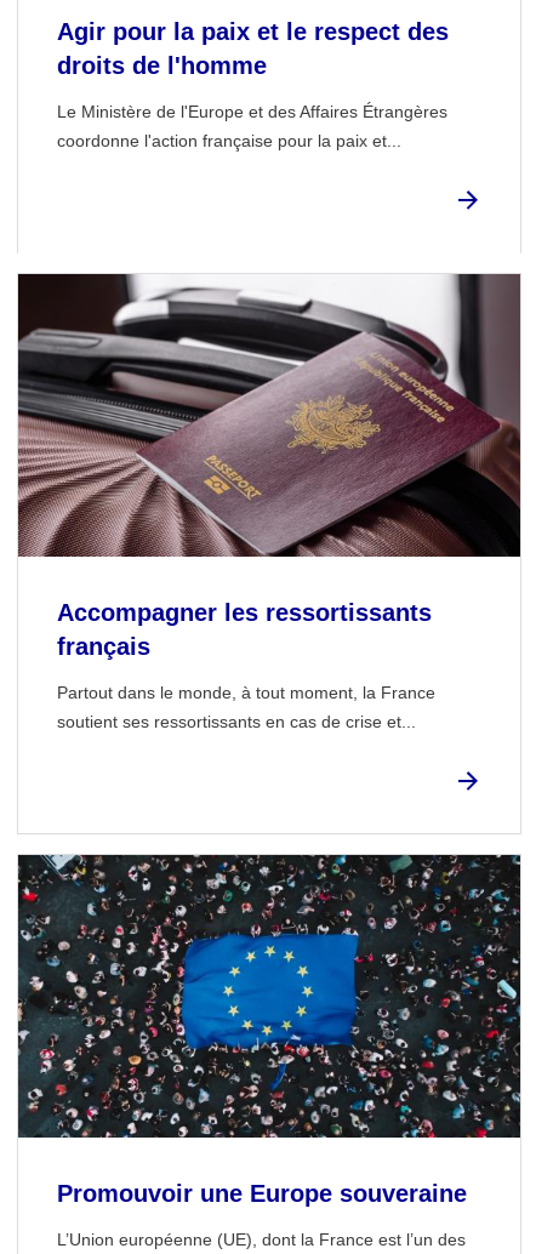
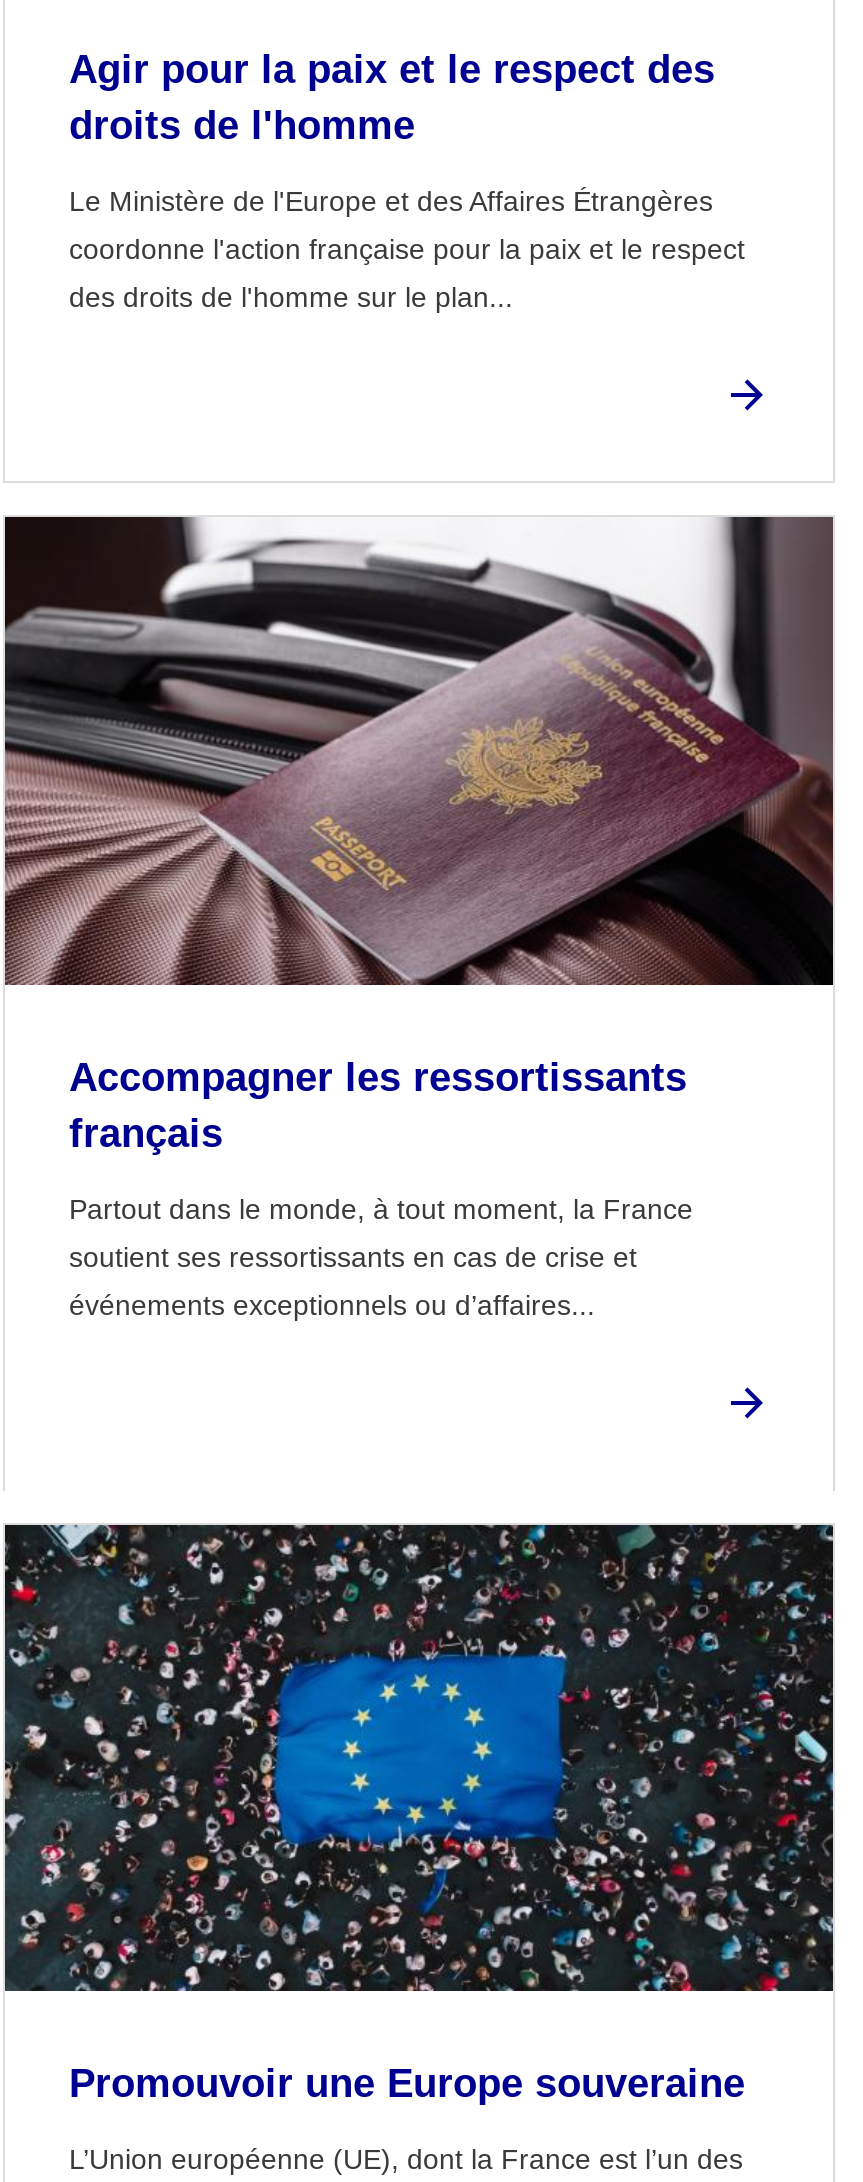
- coordonne l'action française pour la paix et...
+ coordonne l'action française pour la paix et le respect
+ des droits de l'homme sur le plan...

- soutient ses ressortissants en cas de crise et...
+ soutient ses ressortissants en cas de crise et
+ événements exceptionnels ou d’affaires...
